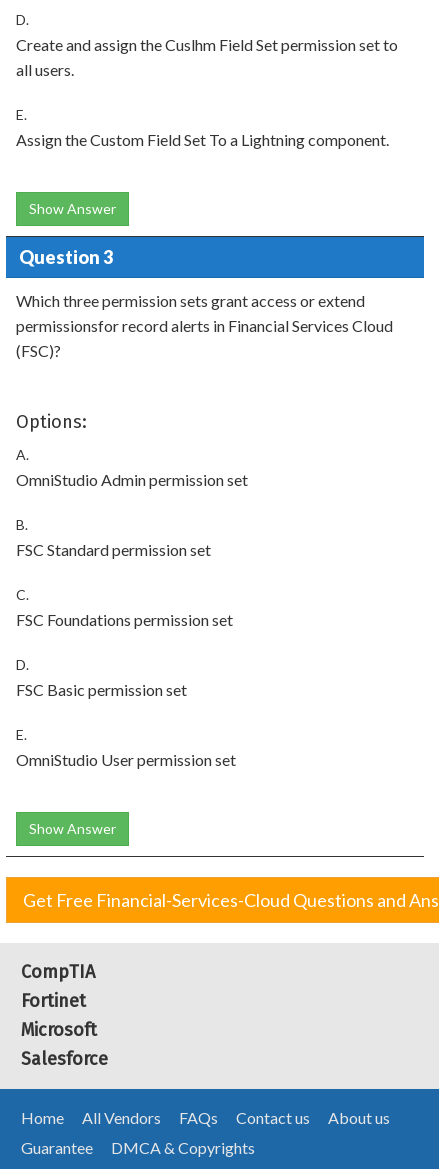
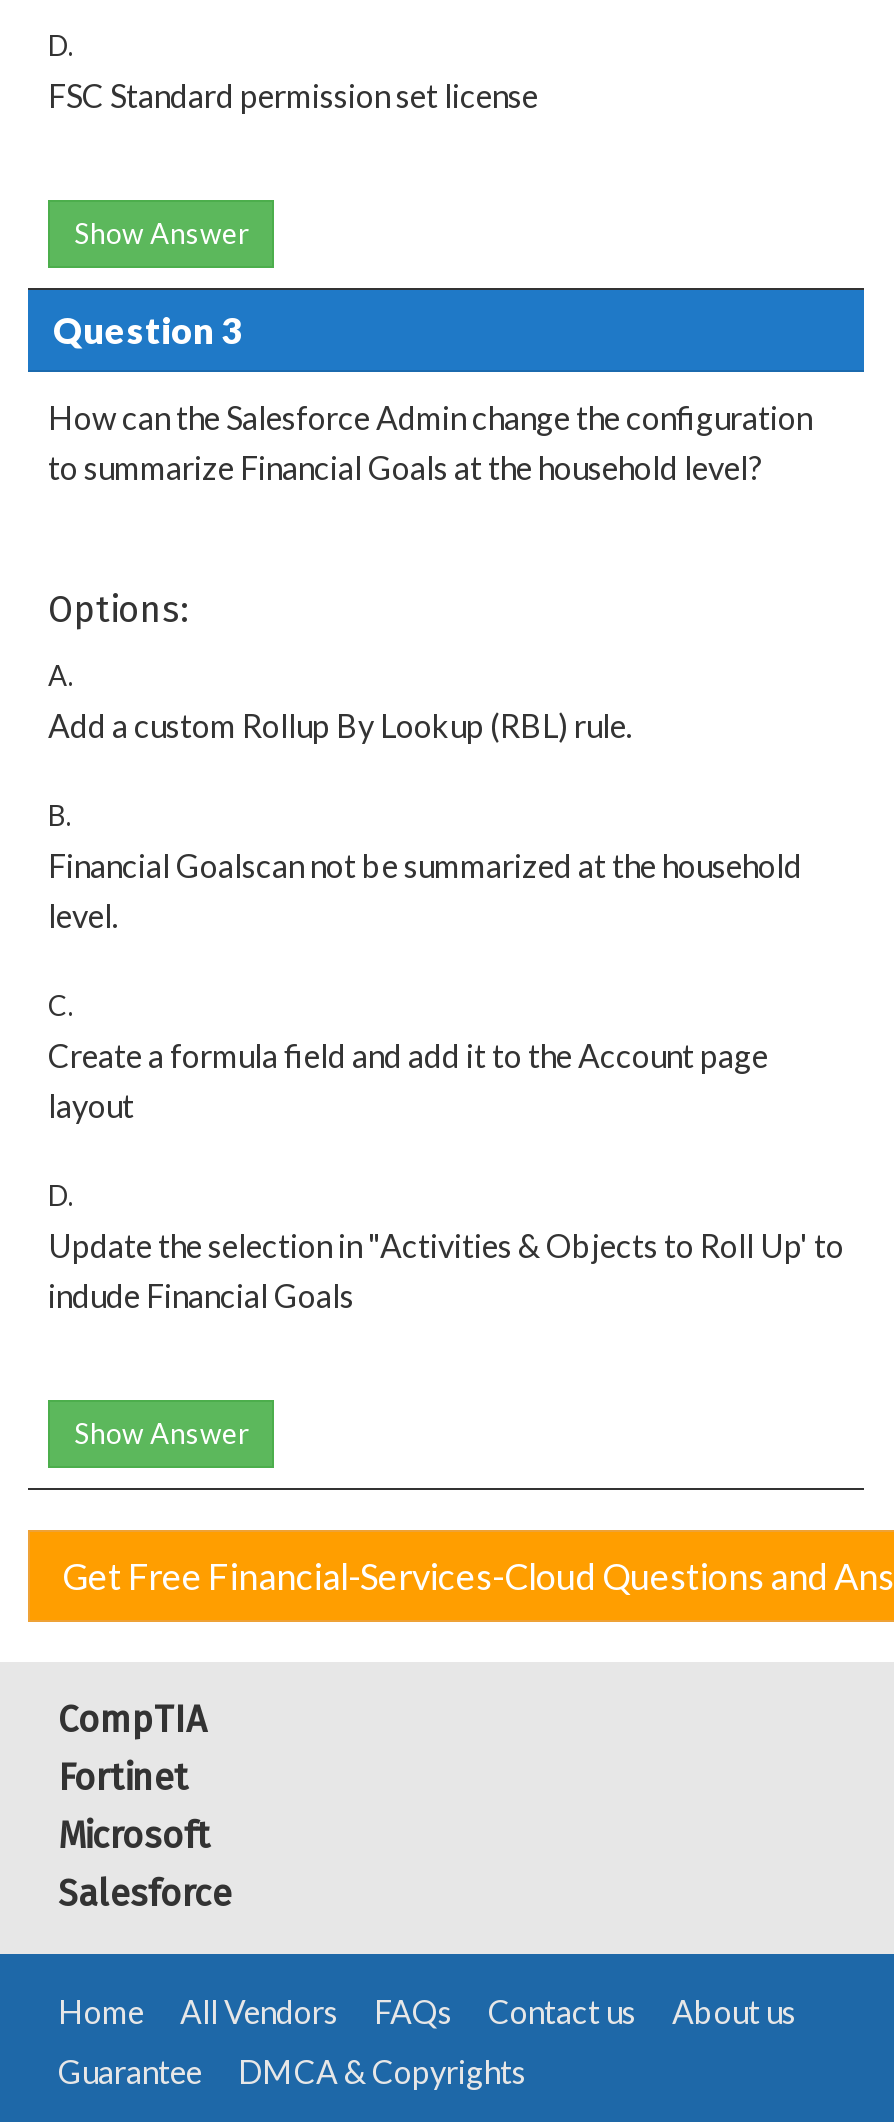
- Create and assign the Cuslhm Field Set permission set to
- all users.
- E.
- Assign the Custom Field Set To a Lightning component.
+ FSC Standard permission set license

- Which three permission sets grant access or extend
- permissionsfor record alerts in Financial Services Cloud
- (FSC)?
+ How can the Salesforce Admin change the configuration
+ to summarize Financial Goals at the household level?

- OmniStudio Admin permission set
+ Add a custom Rollup By Lookup (RBL) rule.

- FSC Standard permission set
+ Financial Goalscan not be summarized at the household
+ level.

- FSC Foundations permission set
+ Create a formula field and add it to the Account page
+ layout

- FSC Basic permission set
- E.
- OmniStudio User permission set
+ Update the selection in "Activities & Objects to Roll Up' to
+ indude Financial Goals
